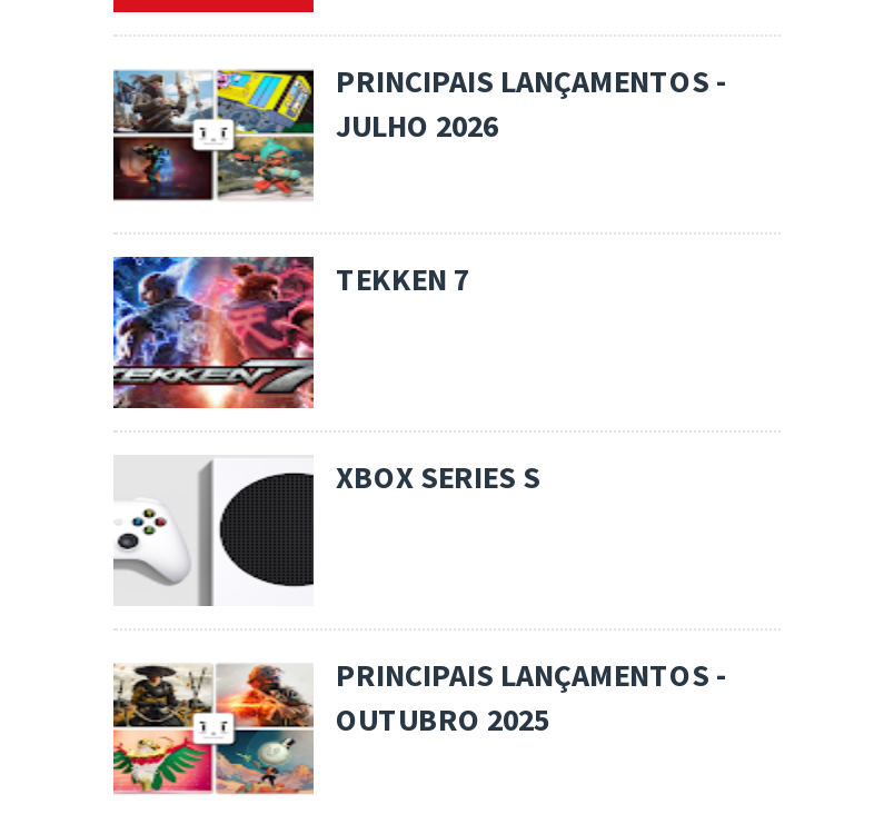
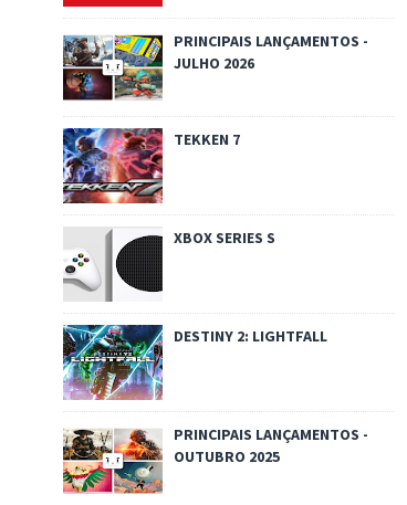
+ [image]
+ DESTINY 2: LIGHTFALL
